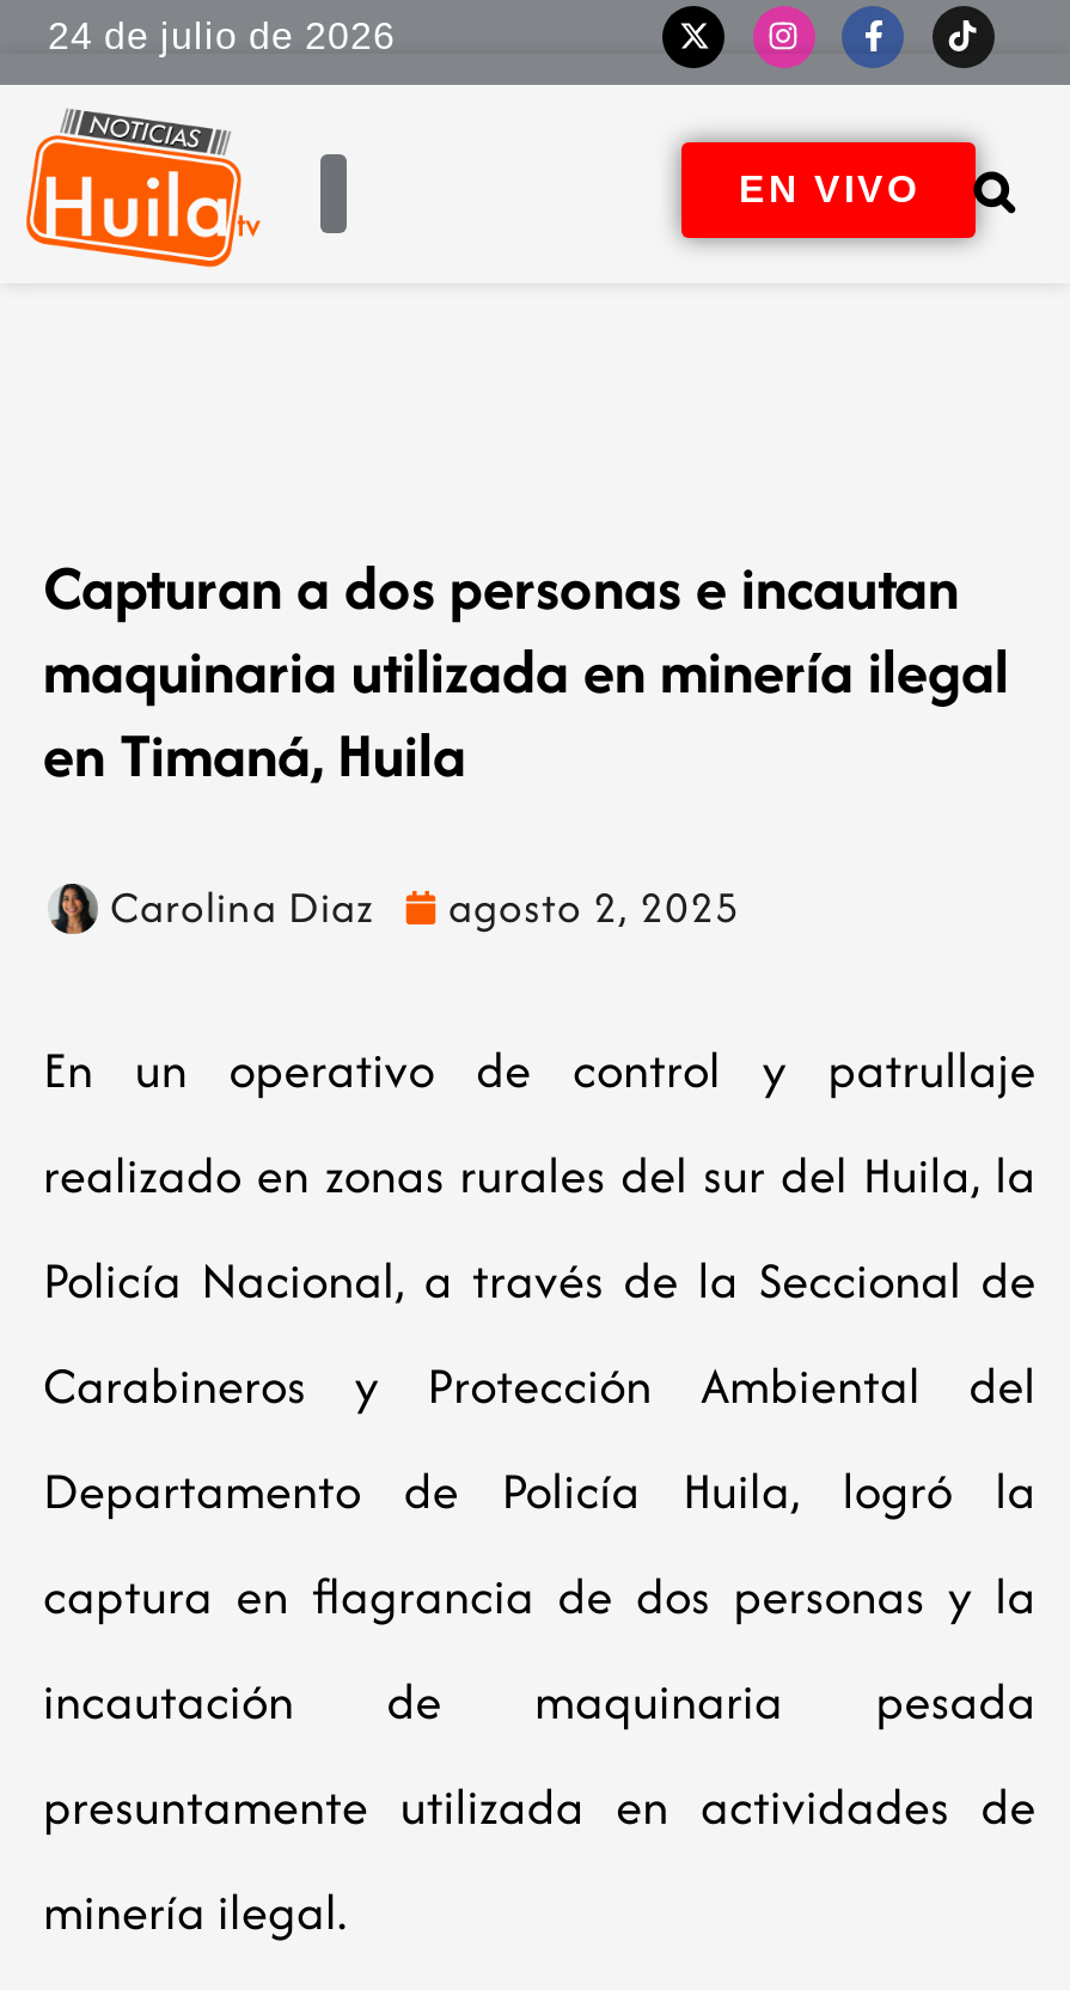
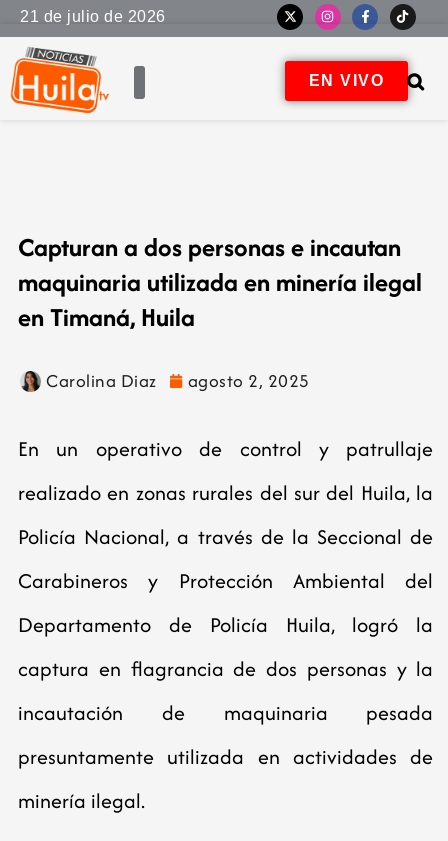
- 24 de julio de 2026
+ 21 de julio de 2026
